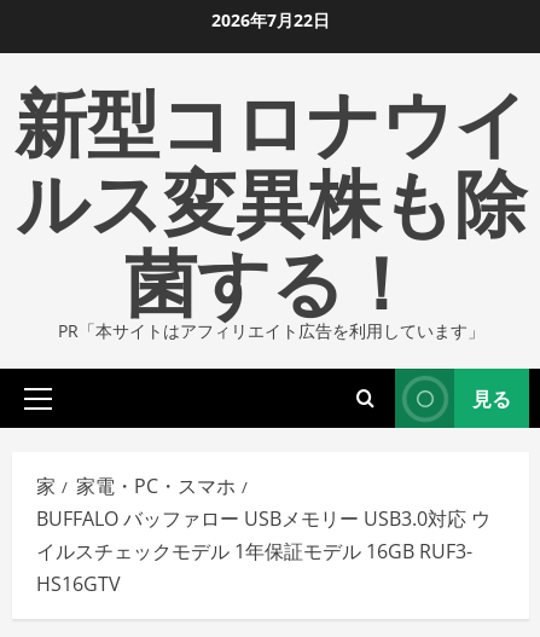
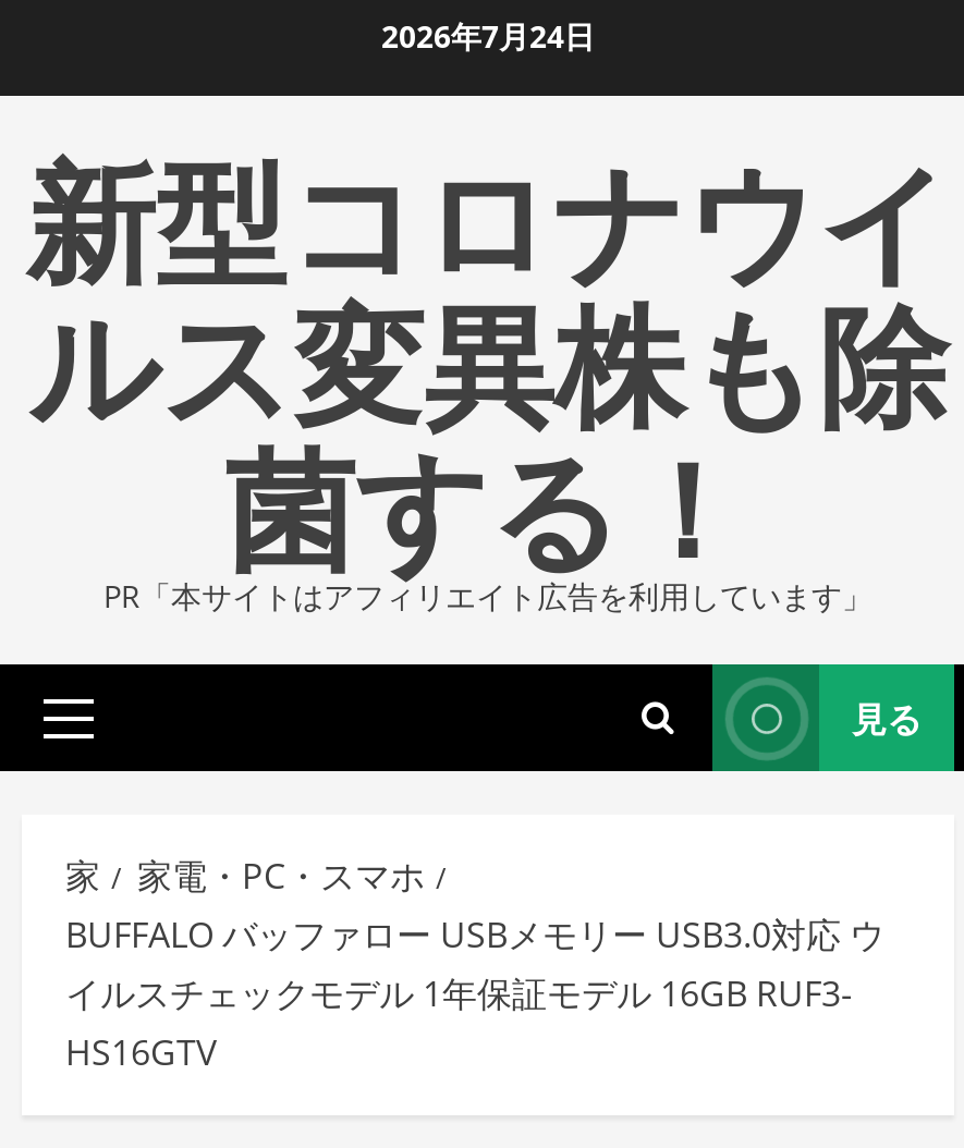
- 2026年7月22日
+ 2026年7月24日
